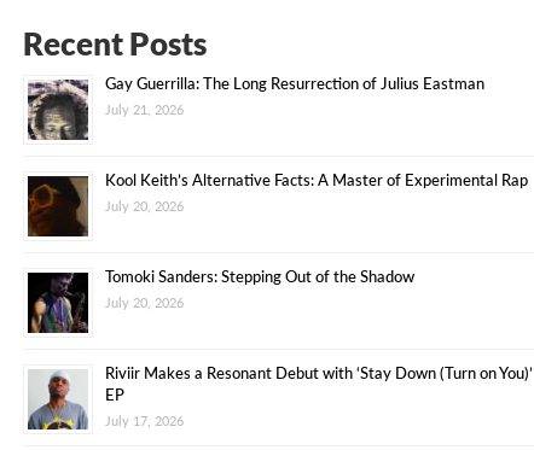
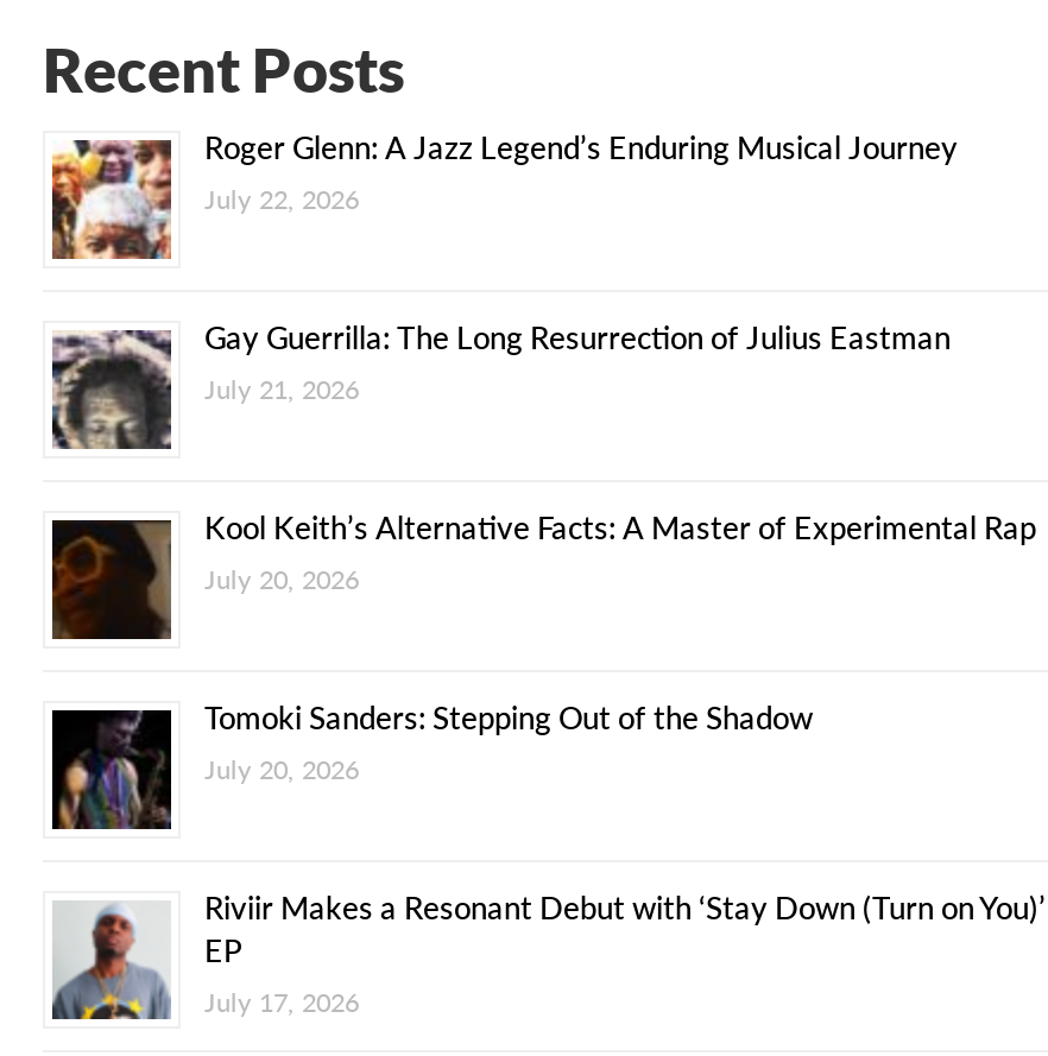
+ [image]
+ Roger Glenn: A Jazz Legend’s Enduring Musical Journey
+ July 22, 2026
